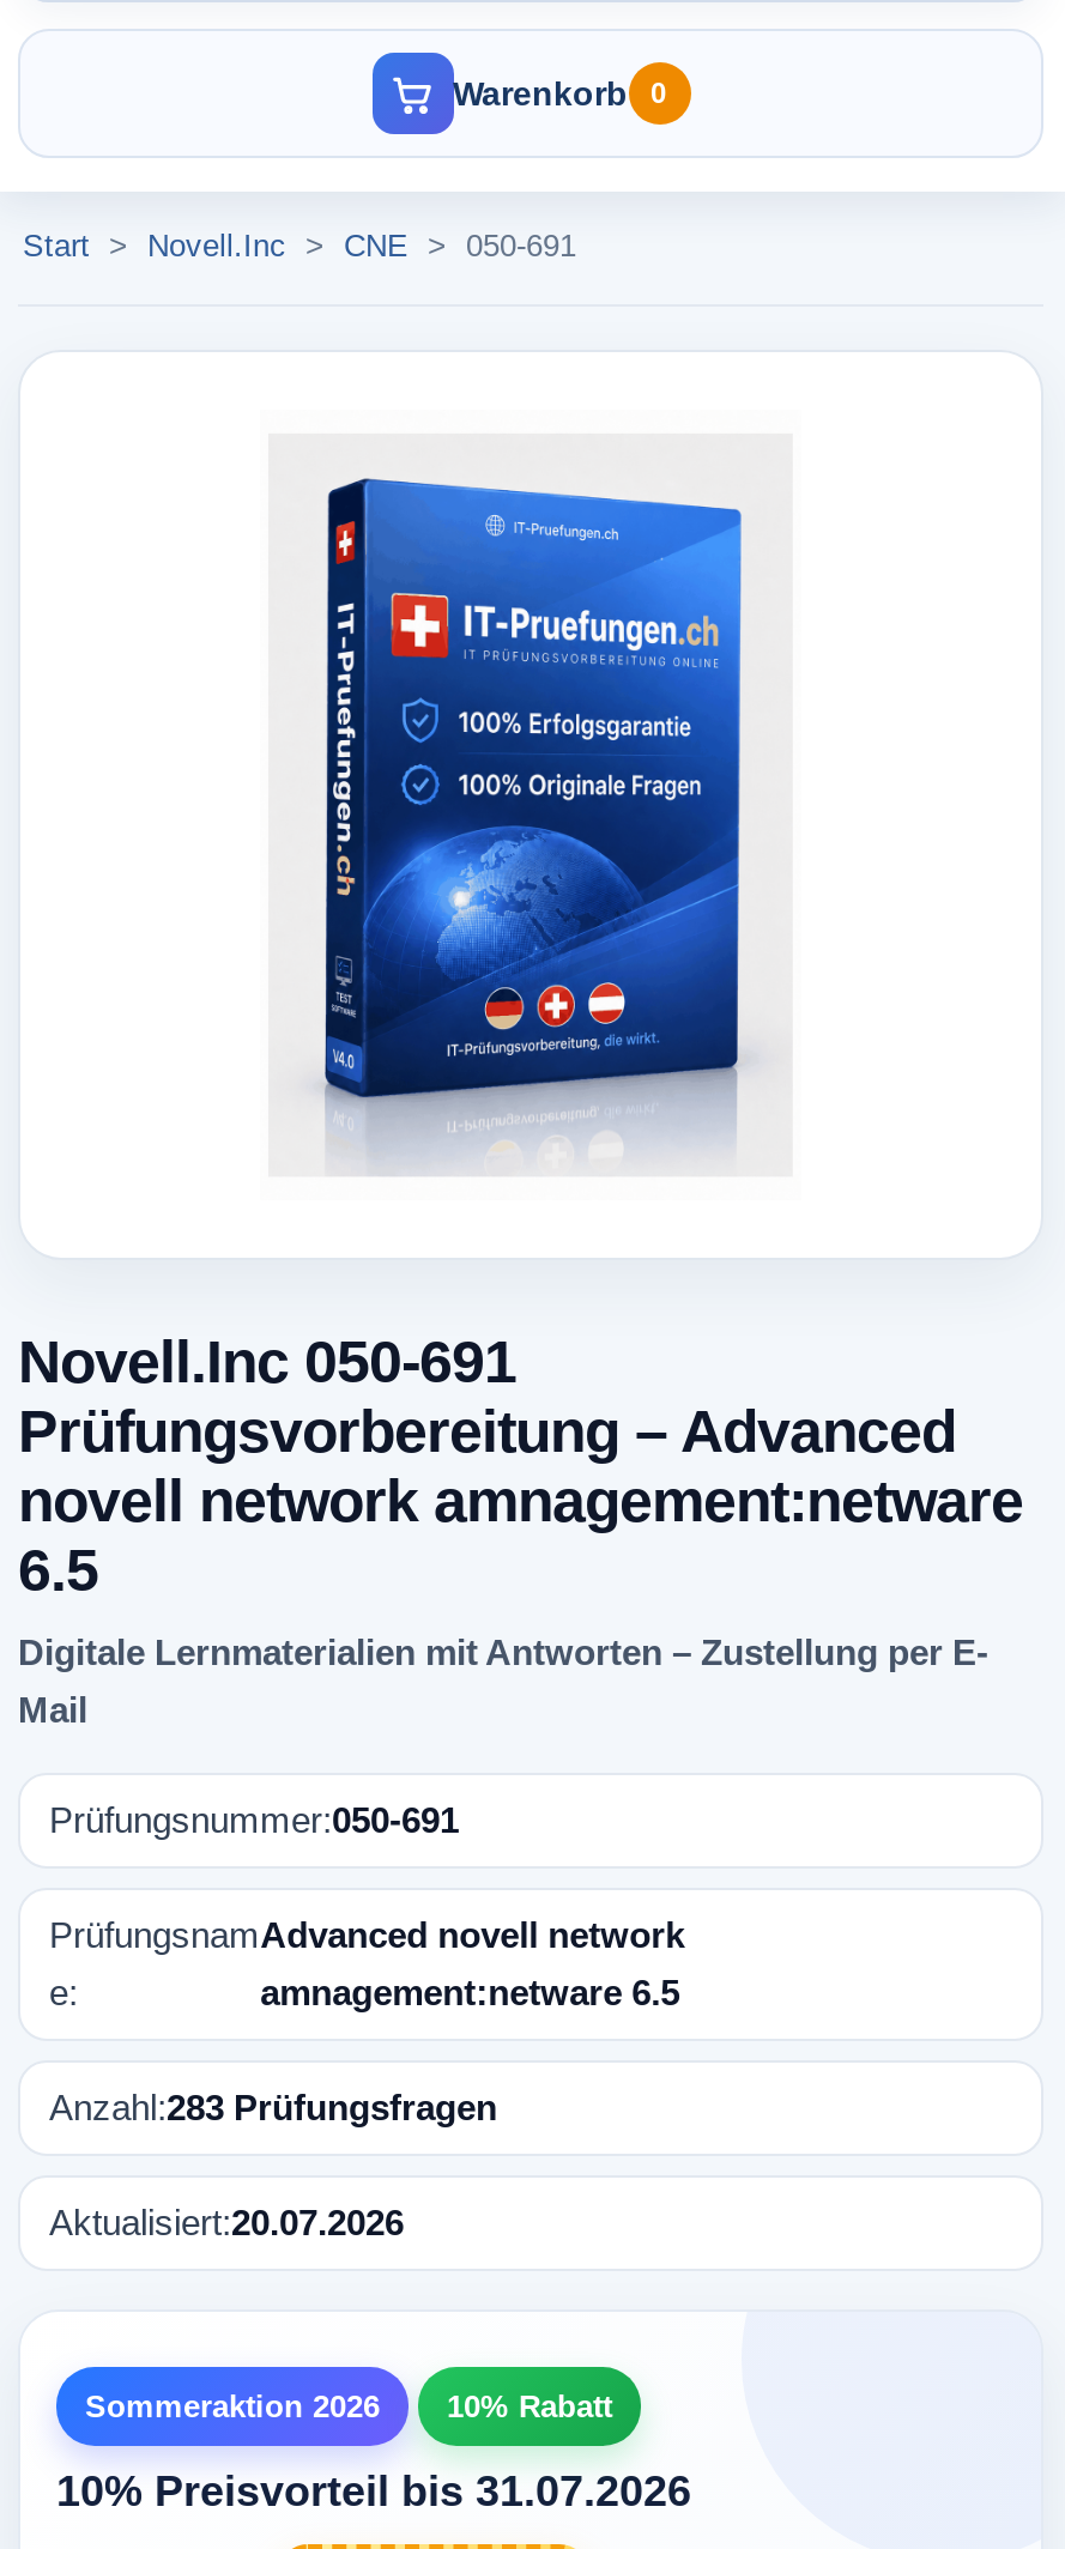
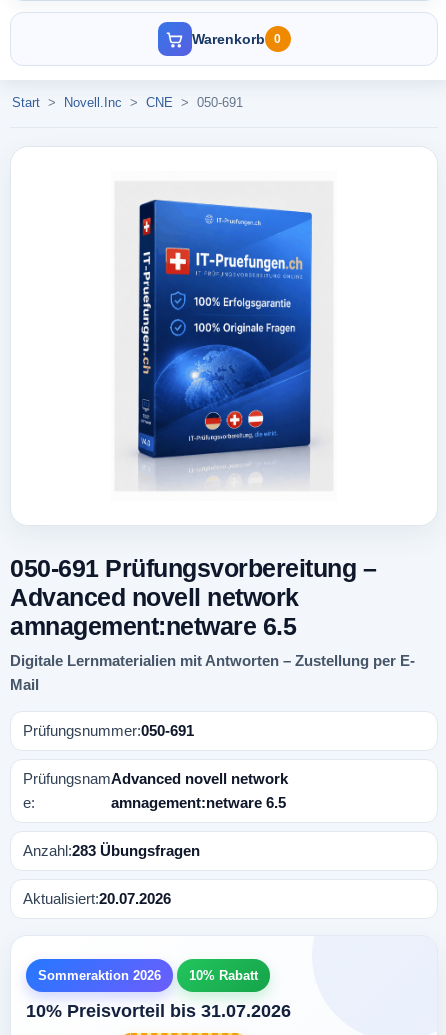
- Novell.Inc 050-691
- Prüfungsvorbereitung – Advanced
- novell network amnagement:netware
- 6.5
+ 050-691 Prüfungsvorbereitung –
+ Advanced novell network
+ amnagement:netware 6.5

- Anzahl:283 Prüfungsfragen
+ Anzahl:283 Übungsfragen
